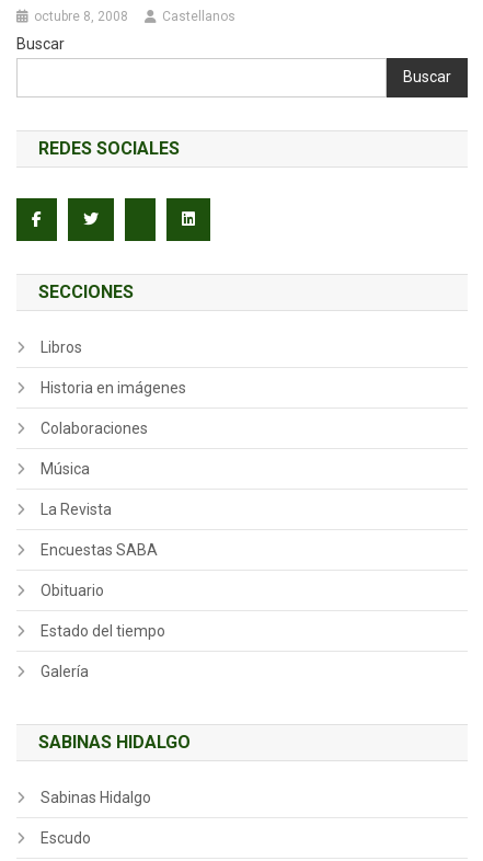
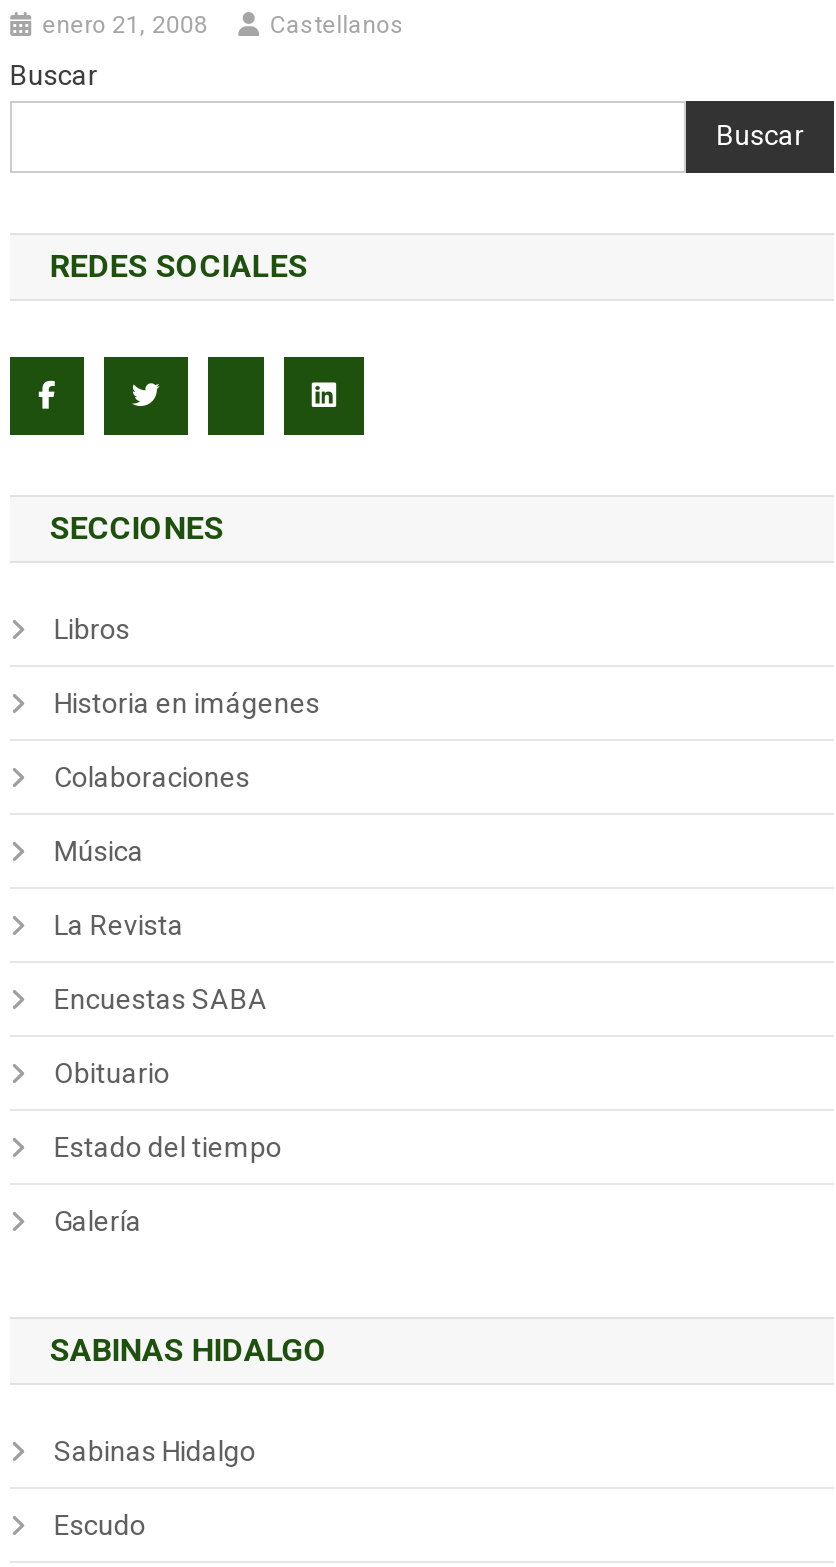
- octubre 8, 2008
+ enero 21, 2008
